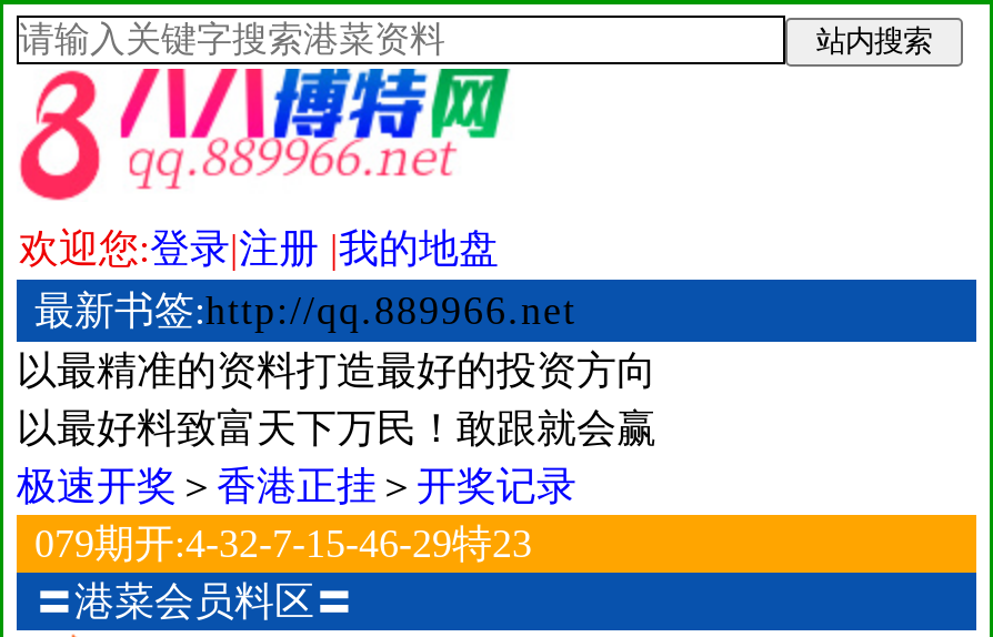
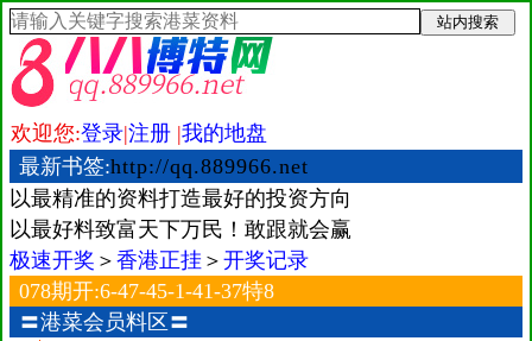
- 079期开:4-32-7-15-46-29特23
+ 078期开:6-47-45-1-41-37特8
